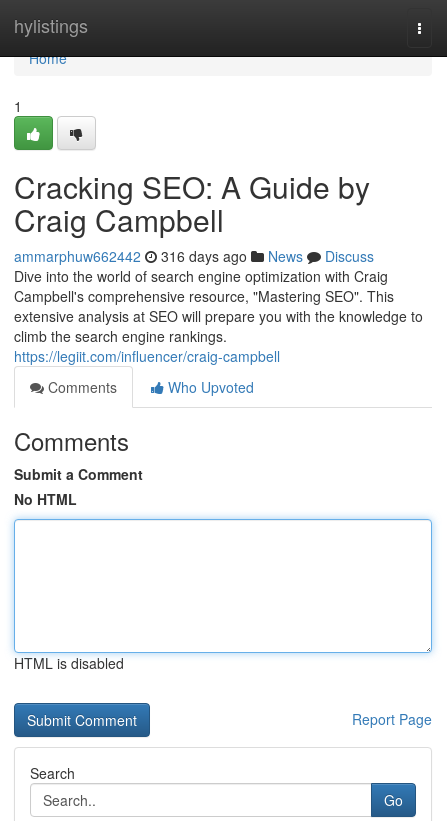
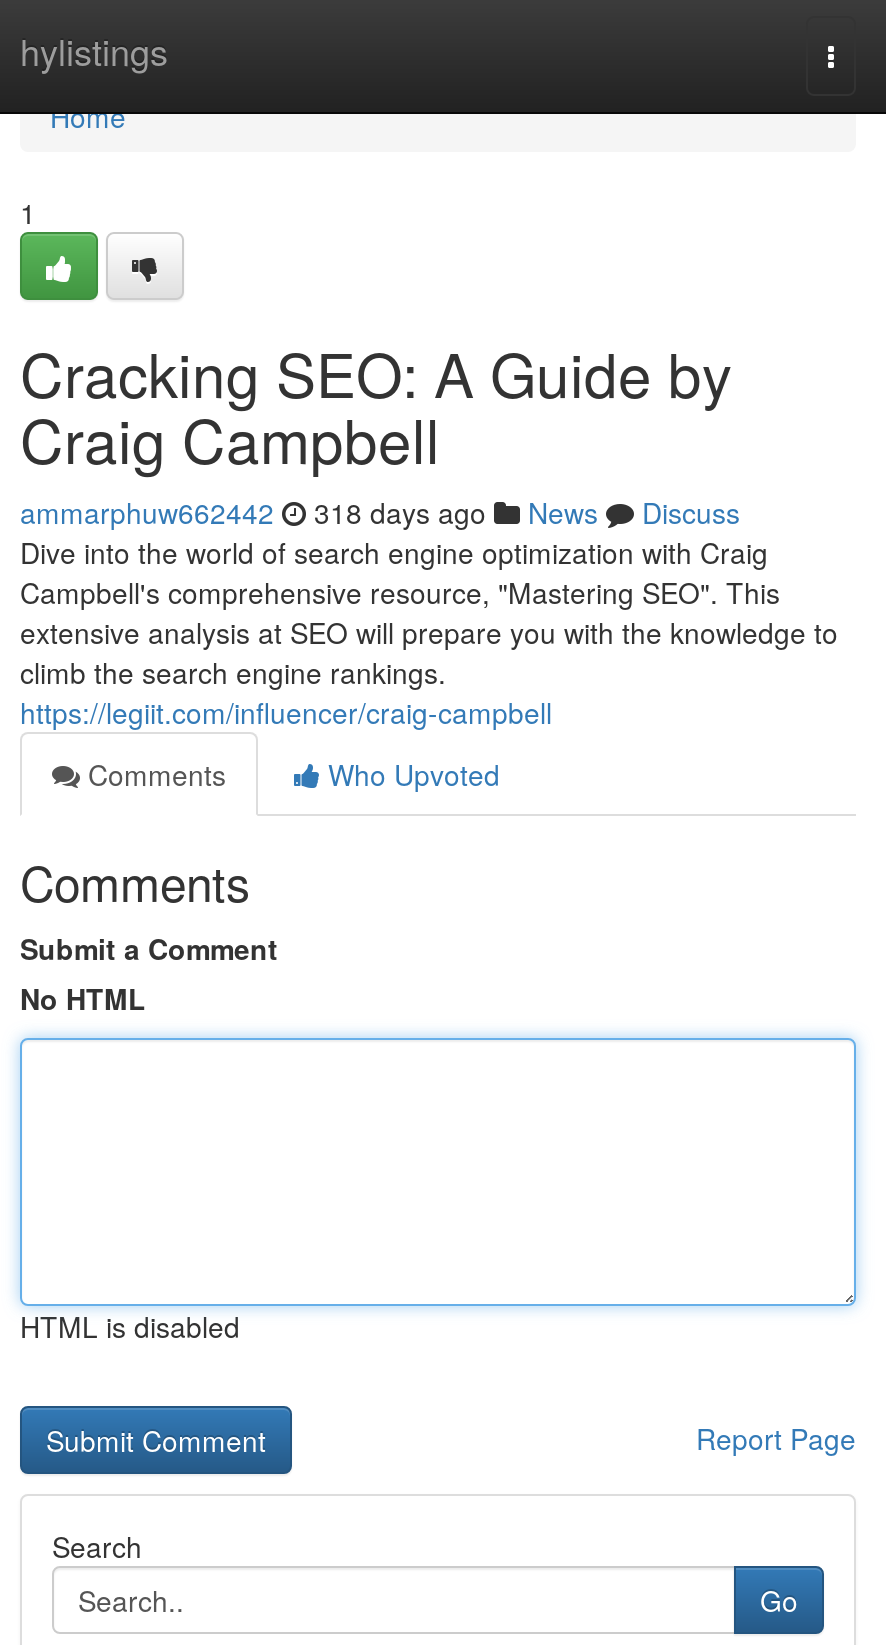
- ammarphuw662442 316 days ago News Discuss
+ ammarphuw662442 318 days ago News Discuss
